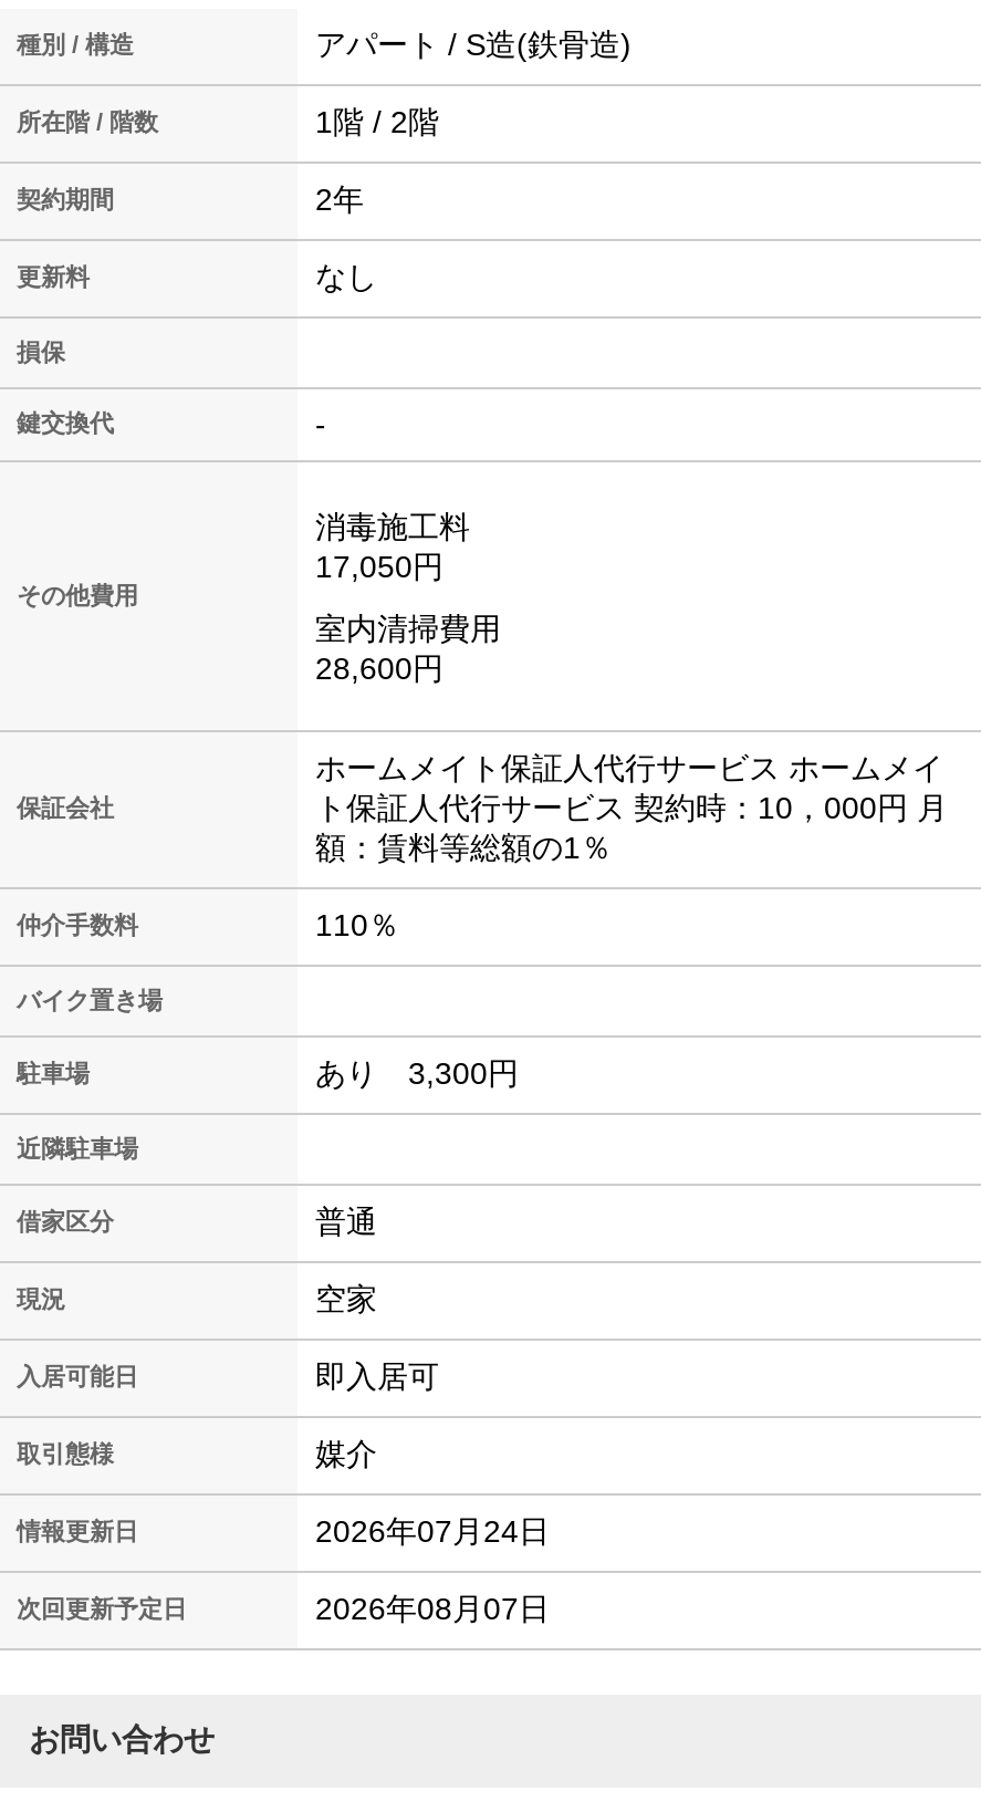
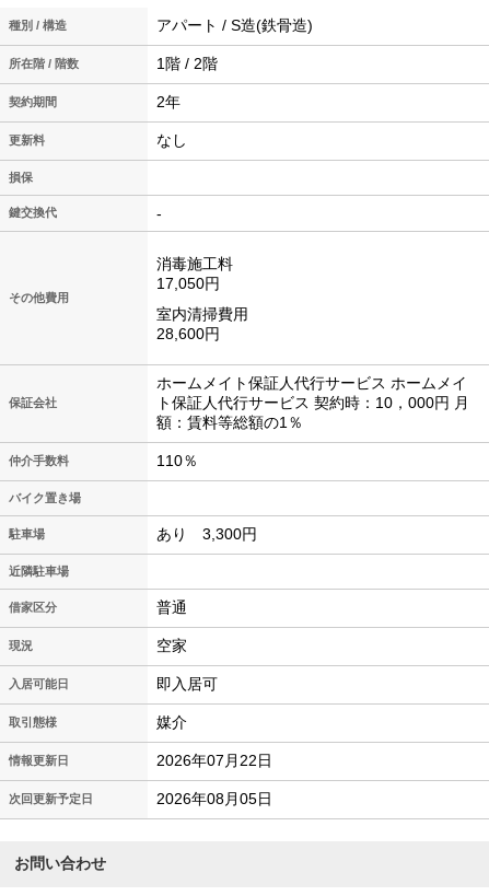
- 2026年07月24日
+ 2026年07月22日

- 2026年08月07日
+ 2026年08月05日
